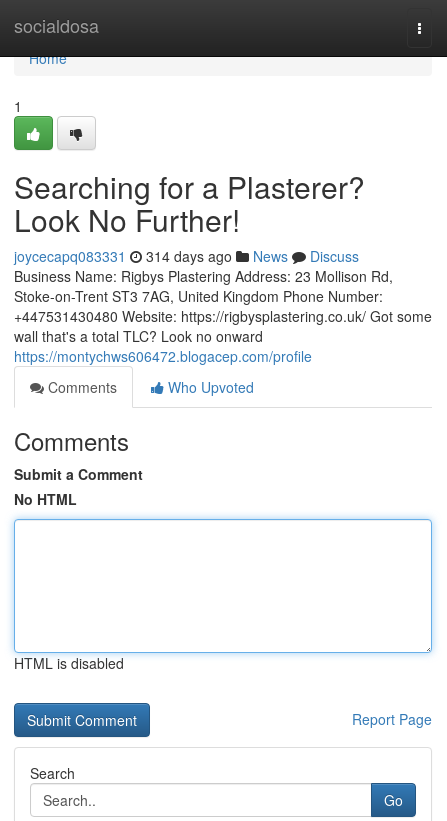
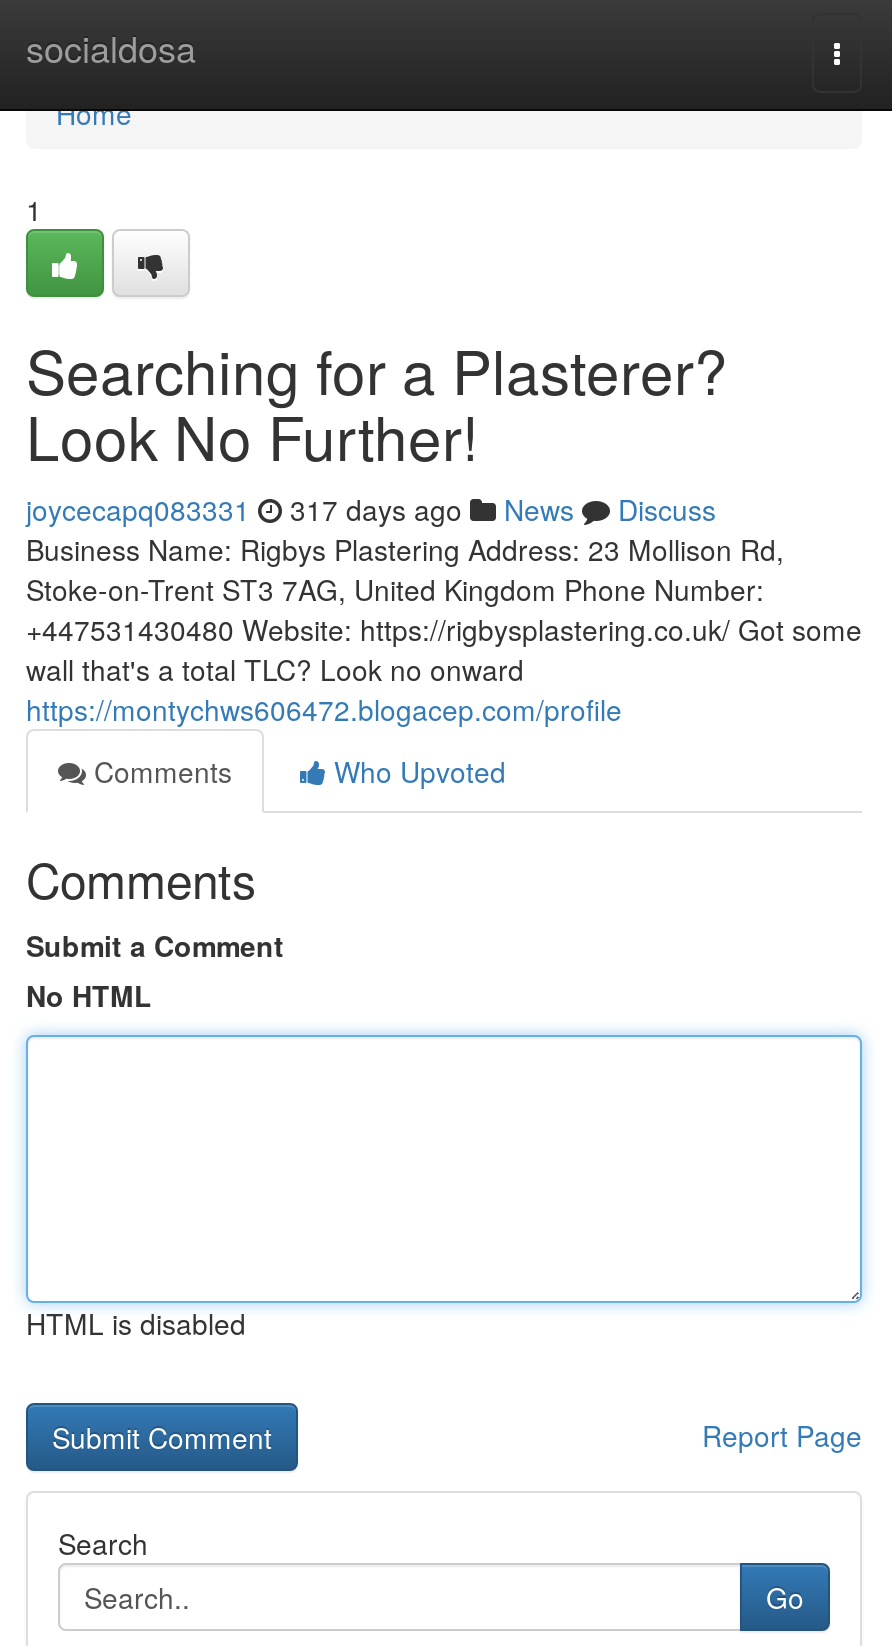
- joycecapq083331 314 days ago News Discuss
+ joycecapq083331 317 days ago News Discuss
